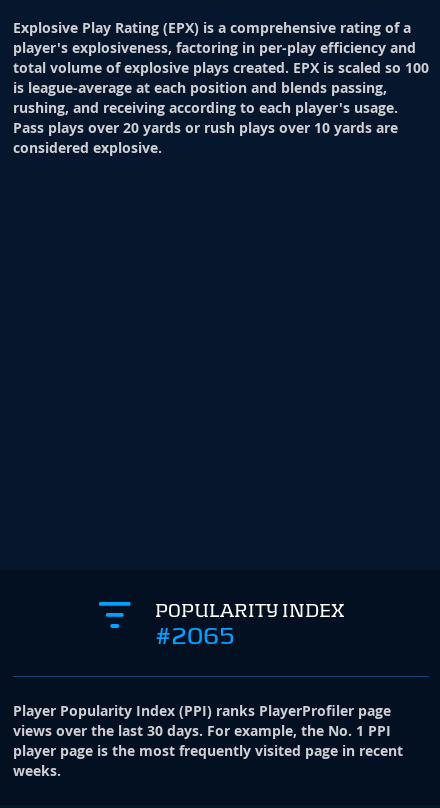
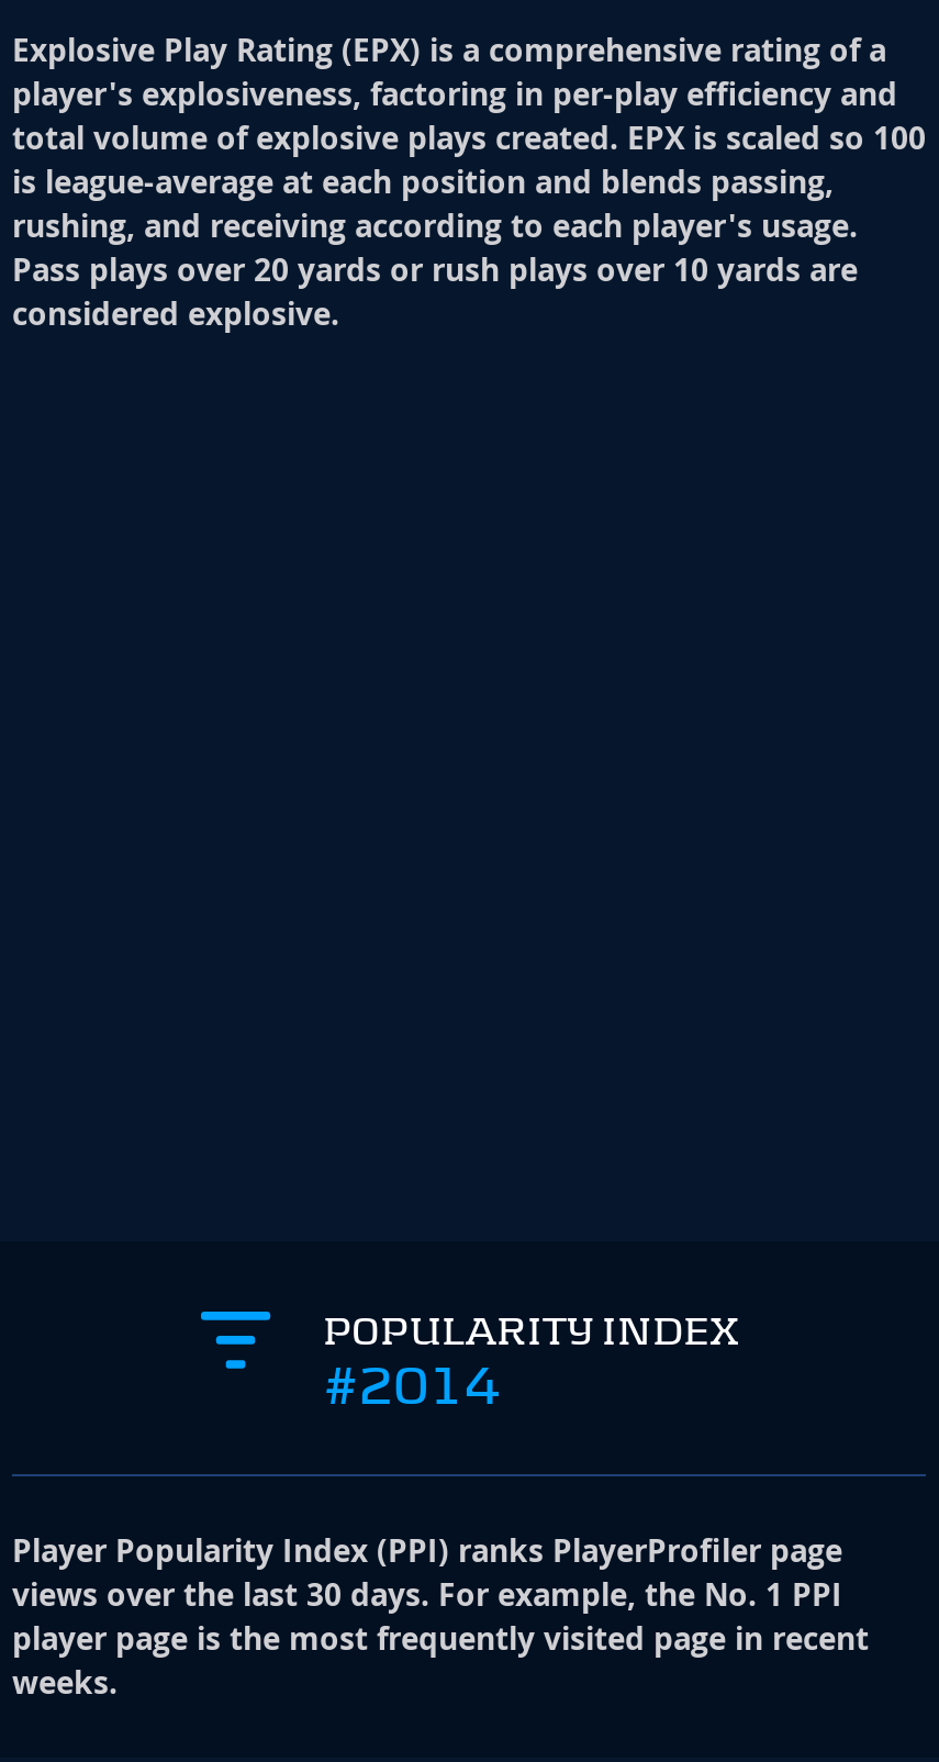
- #2065
+ #2014
